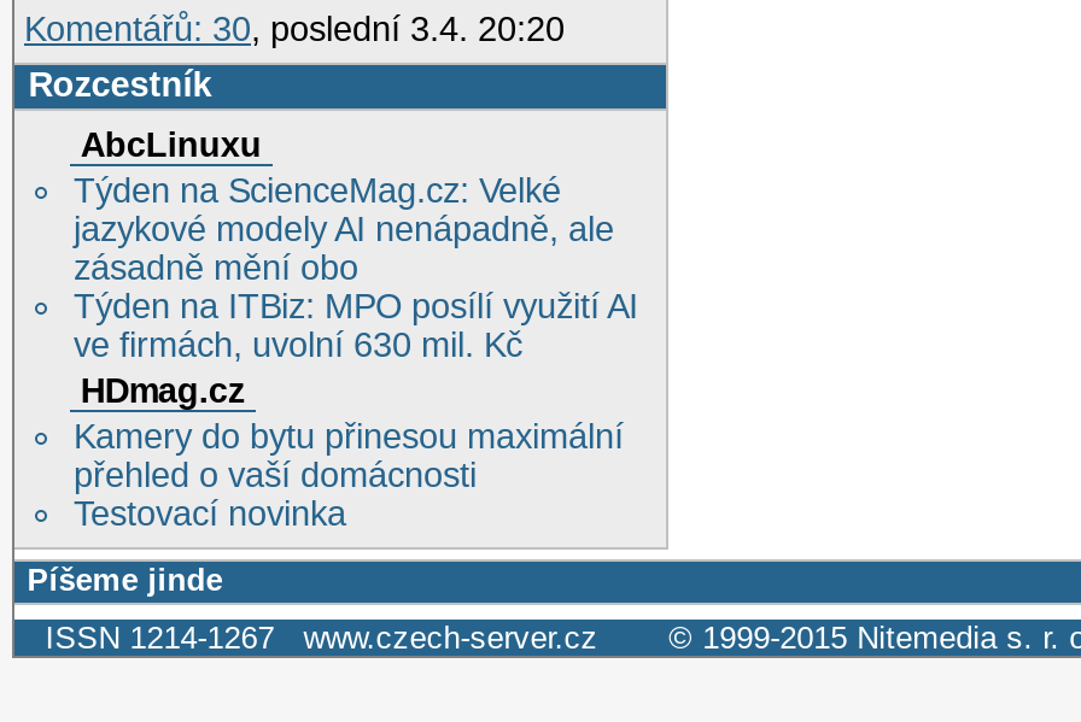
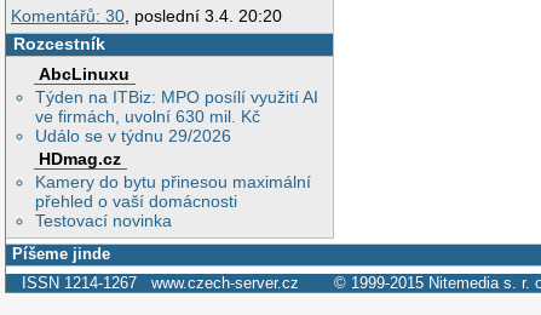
- Týden na ScienceMag.cz: Velké
- jazykové modely AI nenápadně, ale
- zásadně mění obo

moved up: Týden na ITBiz: MPO posílí využití AI | ve firmách, uvolní 630 mil. Kč

+ Událo se v týdnu 29/2026
